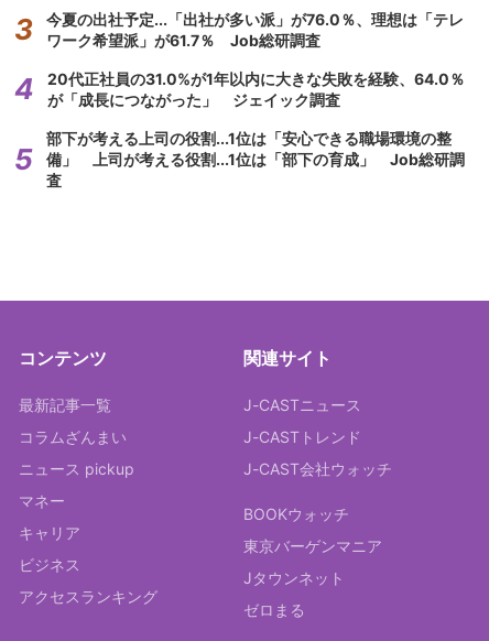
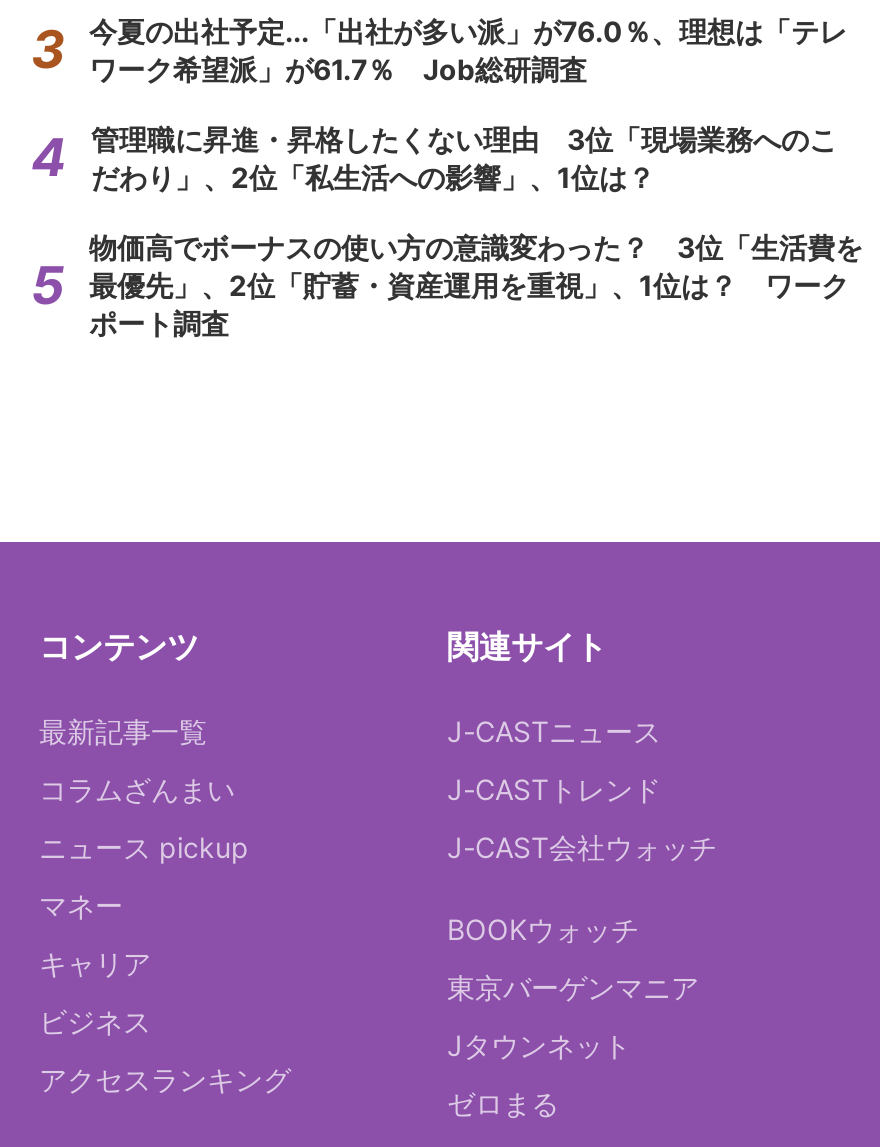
- 20代正社員の31.0%が1年以内に大きな失敗を経験、64.0％
- が「成長につながった」 ジェイック調査
+ 管理職に昇進・昇格したくない理由 3位「現場業務へのこ
+ だわり」、2位「私生活への影響」、1位は？

- 部下が考える上司の役割...1位は「安心できる職場環境の整
- 備」 上司が考える役割...1位は「部下の育成」 Job総研調
- 査
+ 物価高でボーナスの使い方の意識変わった？ 3位「生活費を
+ 最優先」、2位「貯蓄・資産運用を重視」、1位は？ ワーク
+ ポート調査
